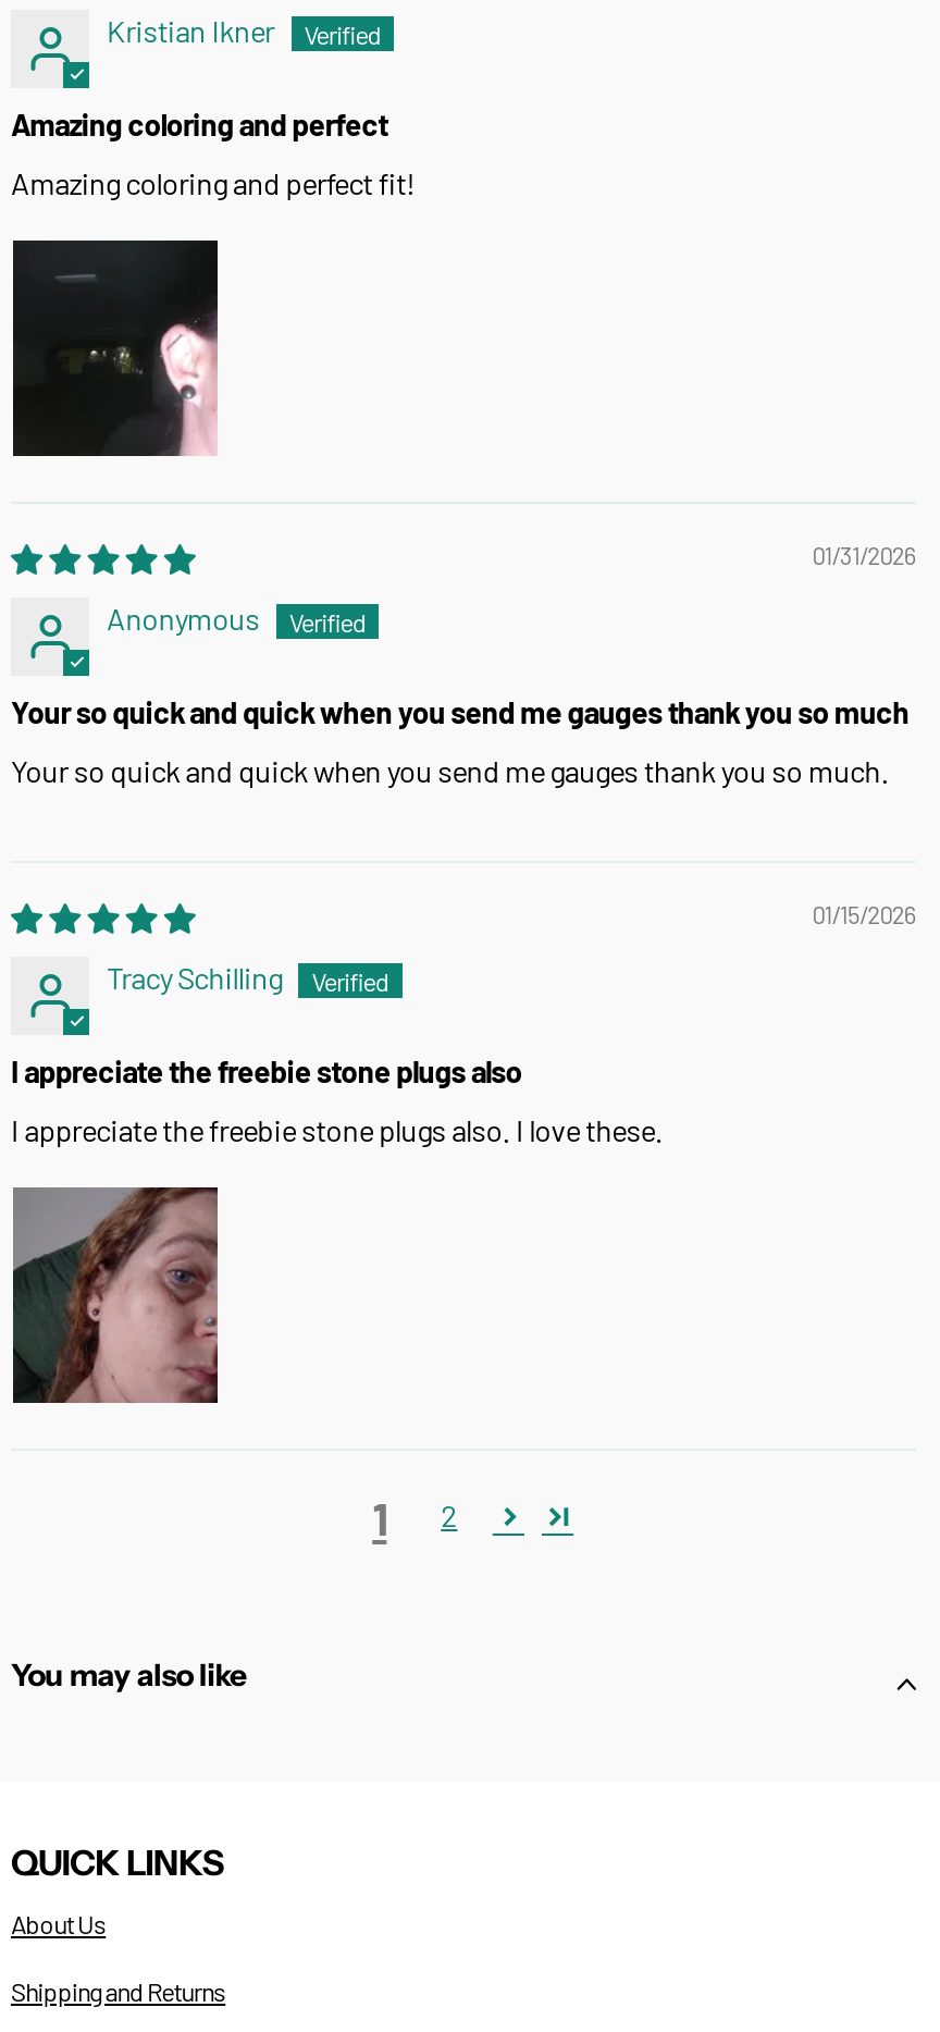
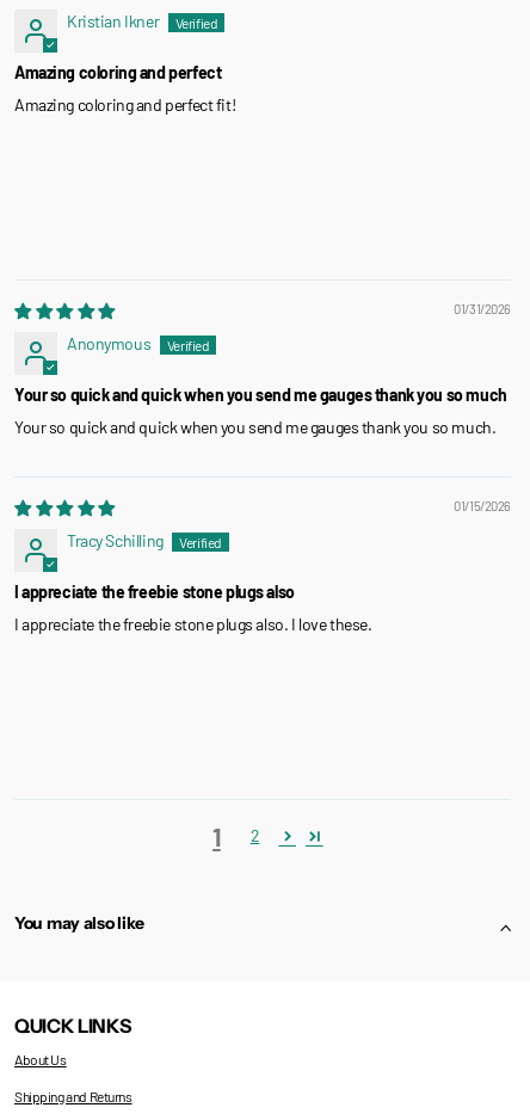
- [image]

- [image]
